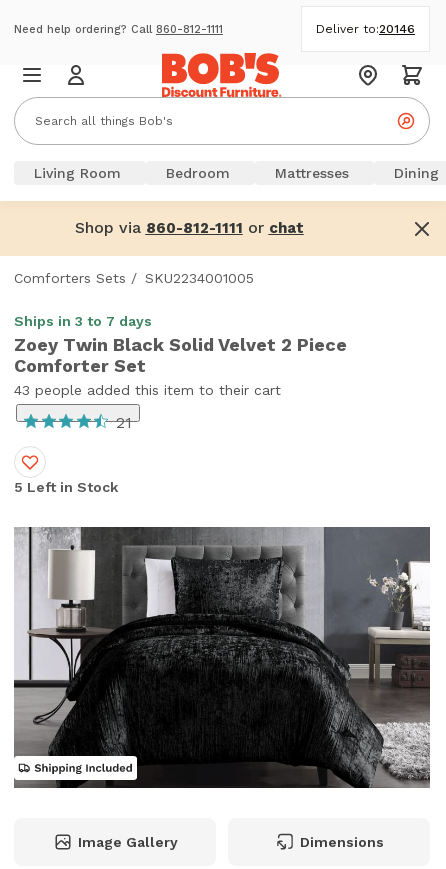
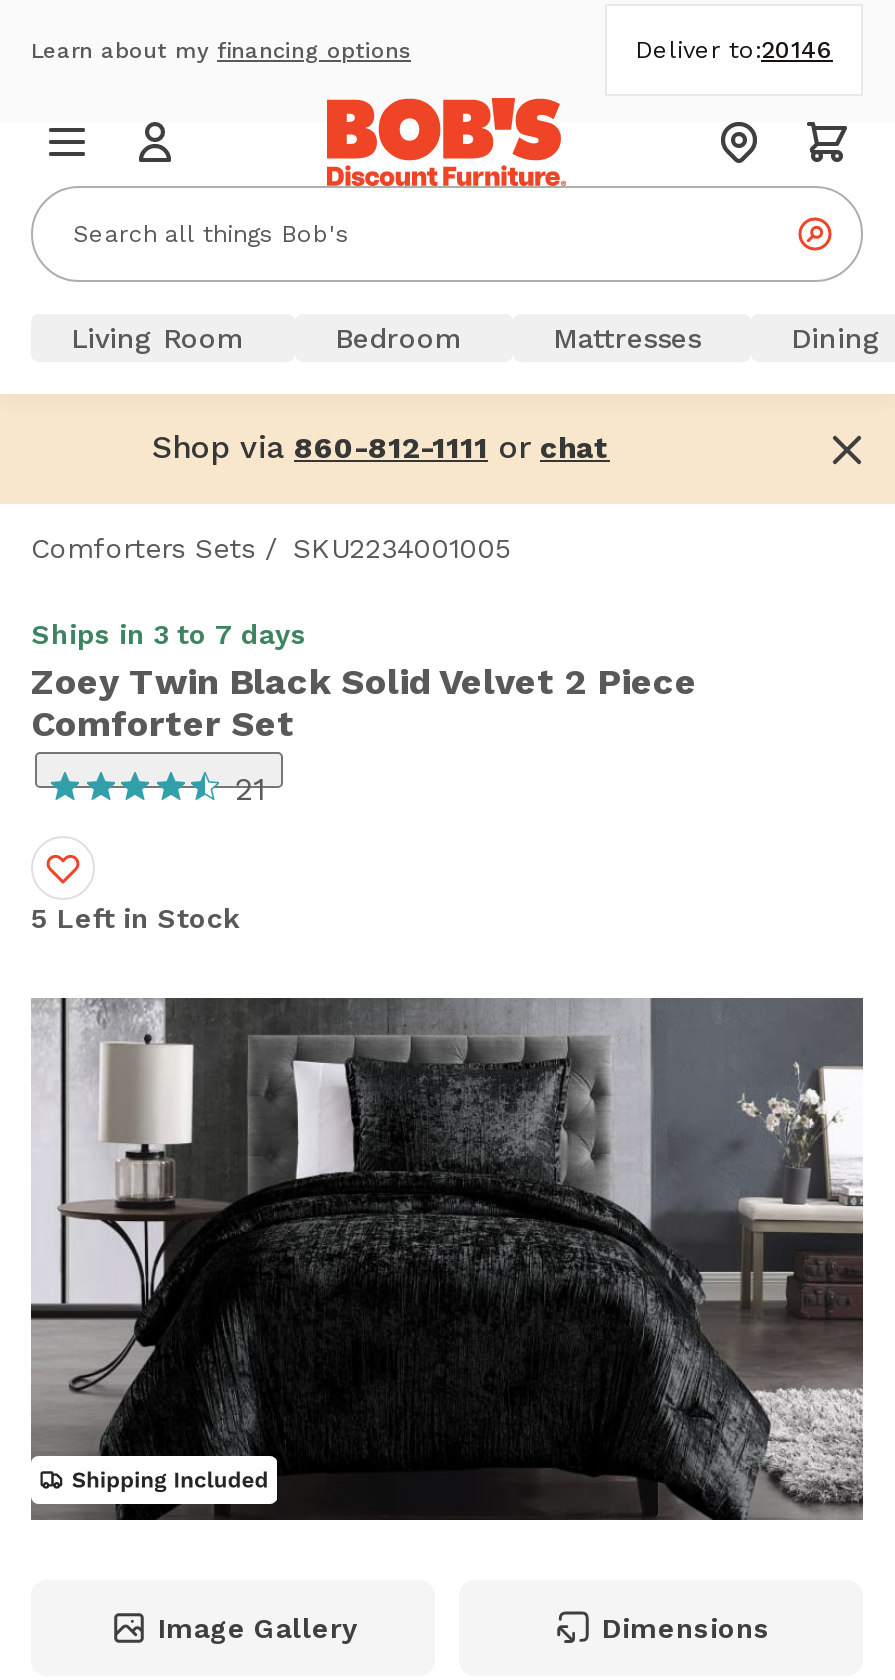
- Need help ordering? Call 860-812-1111
+ Learn about my financing options

- 43 people added this item to their cart
